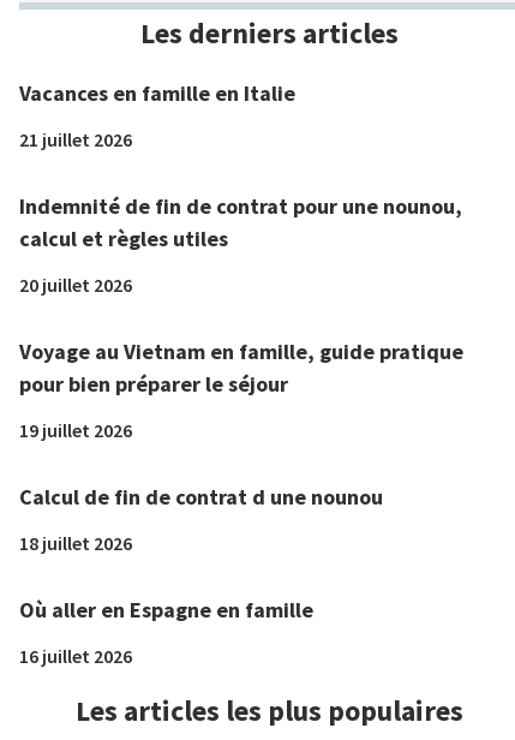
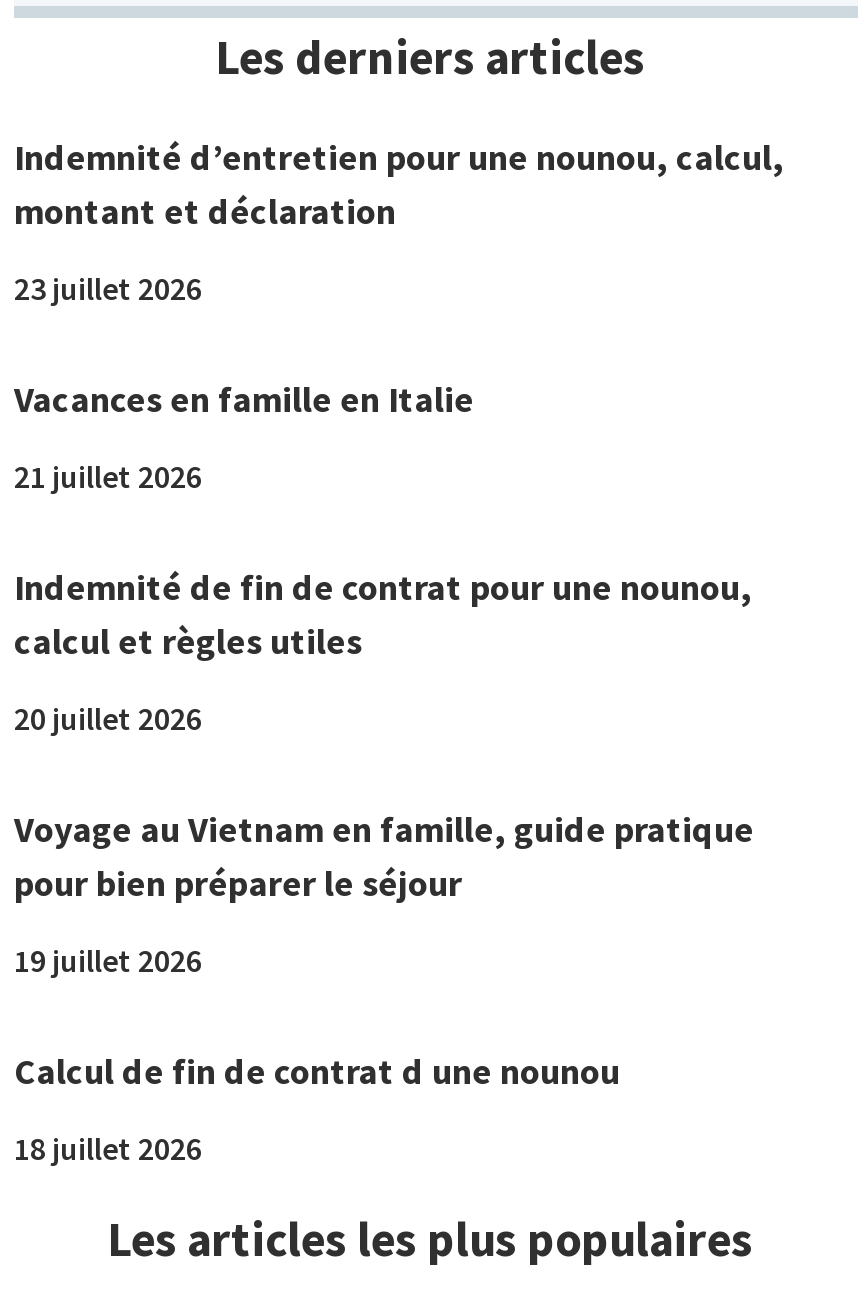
+ Indemnité d’entretien pour une nounou, calcul,
+ montant et déclaration
+ 23 juillet 2026

moved down: Vacances en famille en Italie | 21 juillet 2026 | Indemnité de fin de contrat pour une nounou, | ... | Calcul de fin de contrat d une nounou | 18 juillet 2026

- Où aller en Espagne en famille
- 16 juillet 2026
